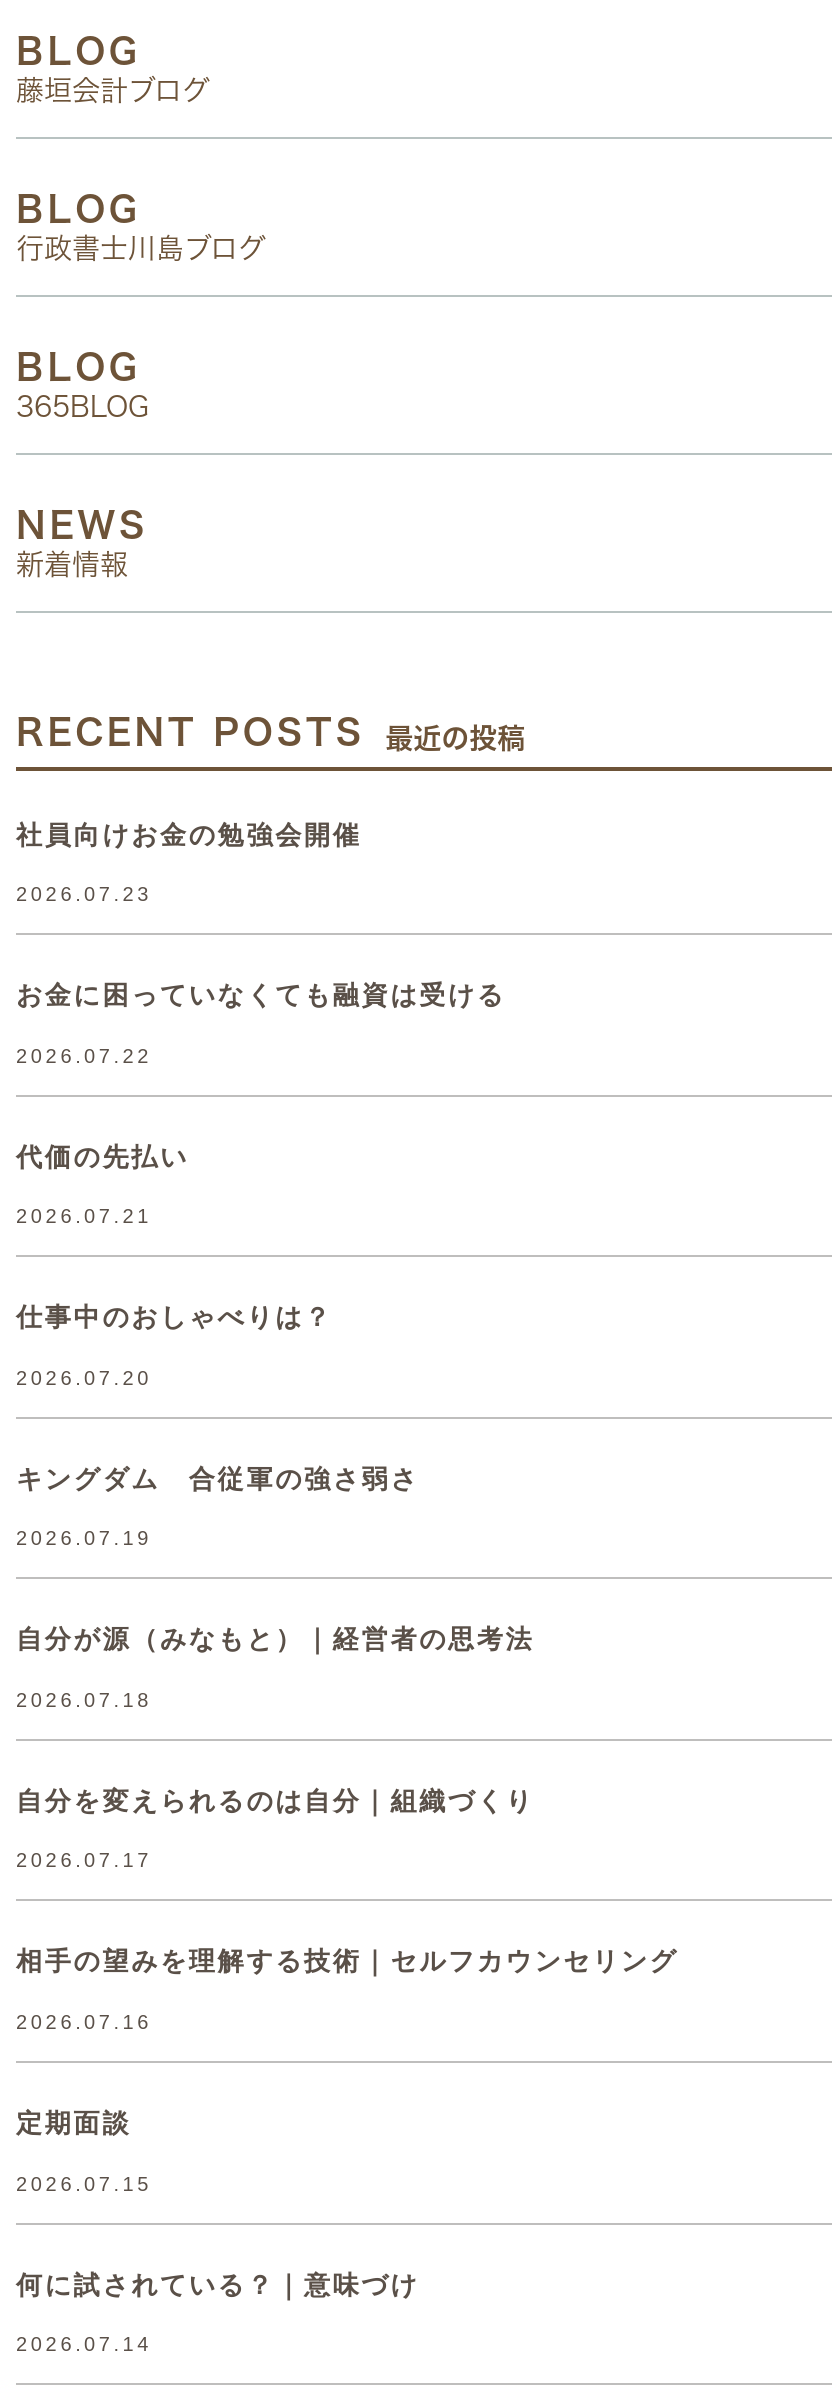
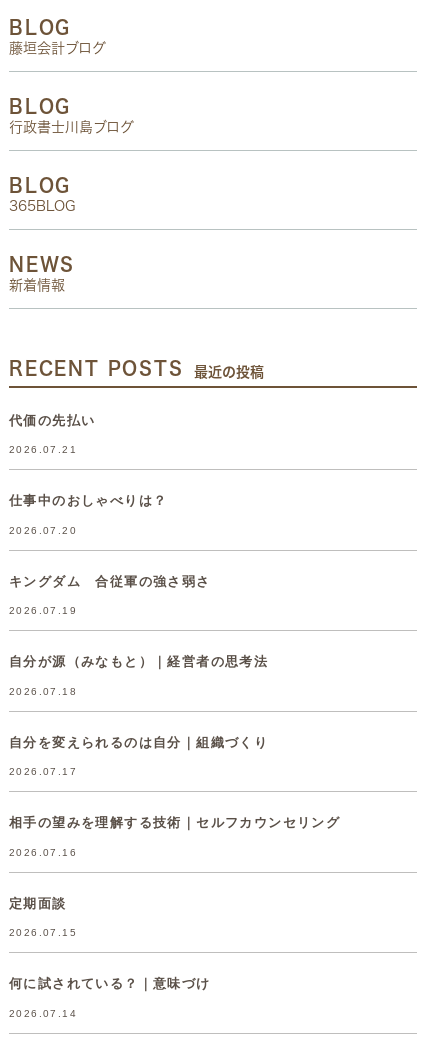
- 社員向けお金の勉強会開催
- 2026.07.23

- お金に困っていなくても融資は受ける
- 2026.07.22
